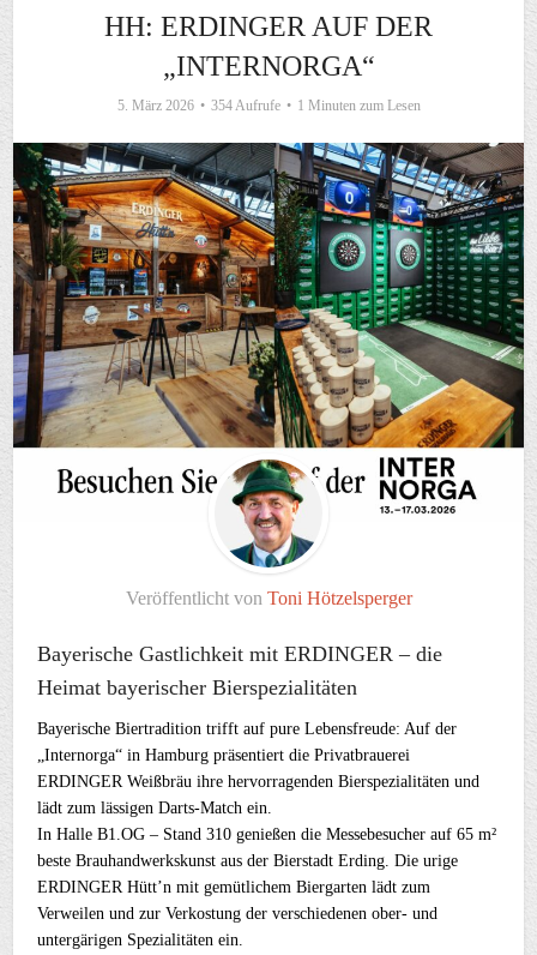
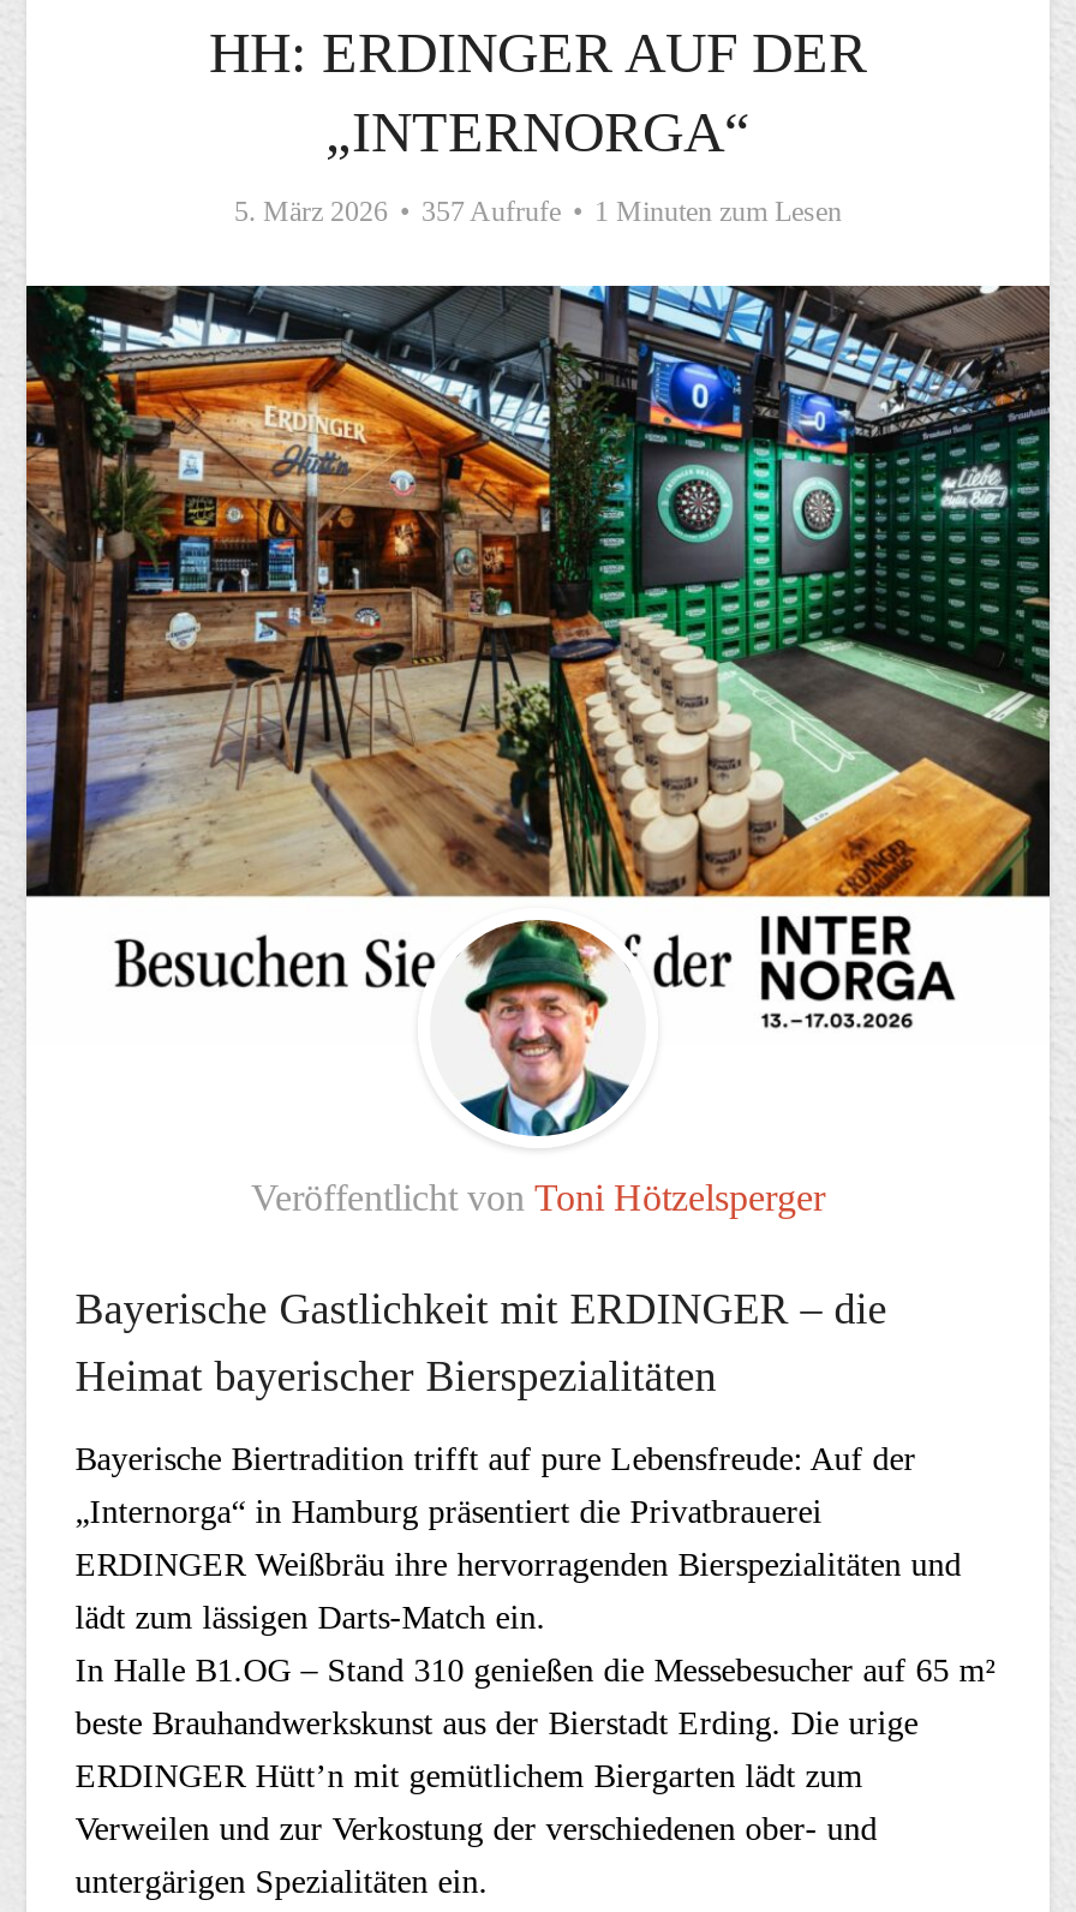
- 5. März 2026 354 Aufrufe 1 Minuten zum Lesen
+ 5. März 2026 357 Aufrufe 1 Minuten zum Lesen
